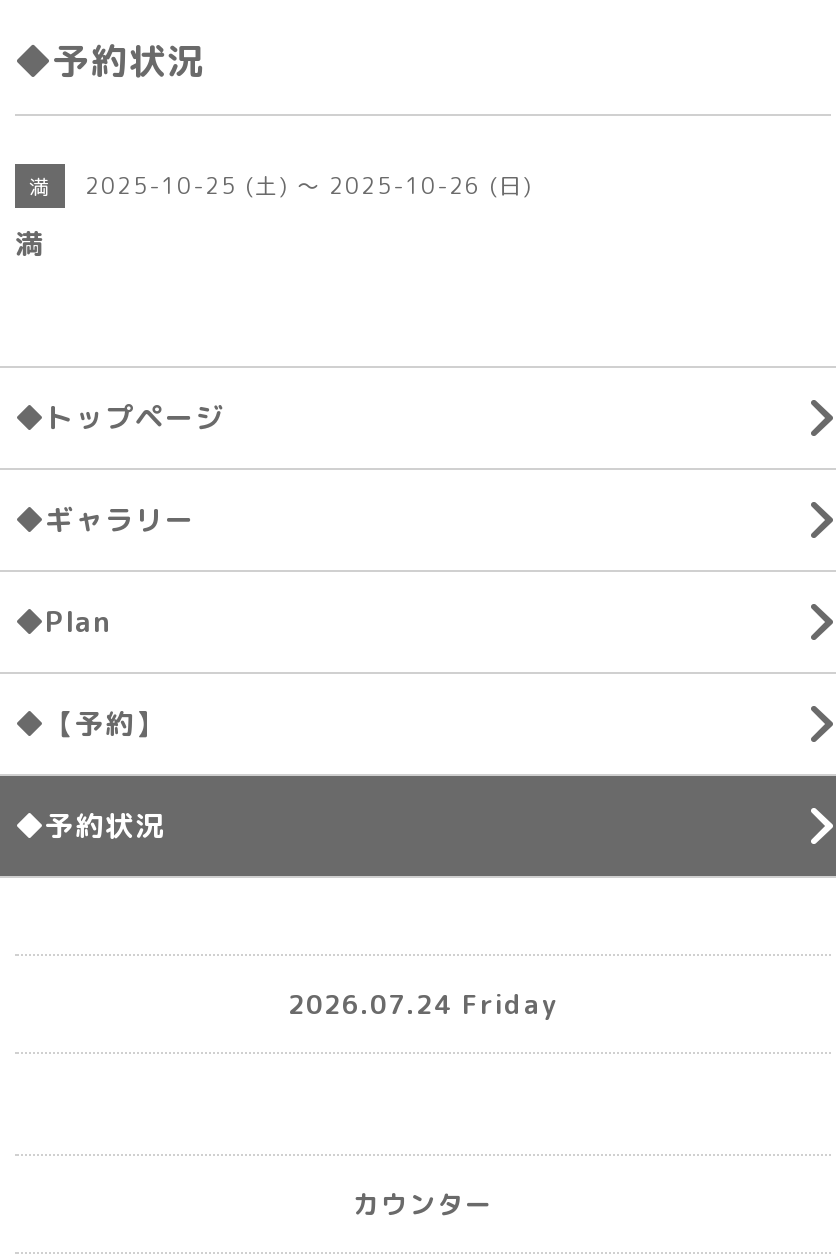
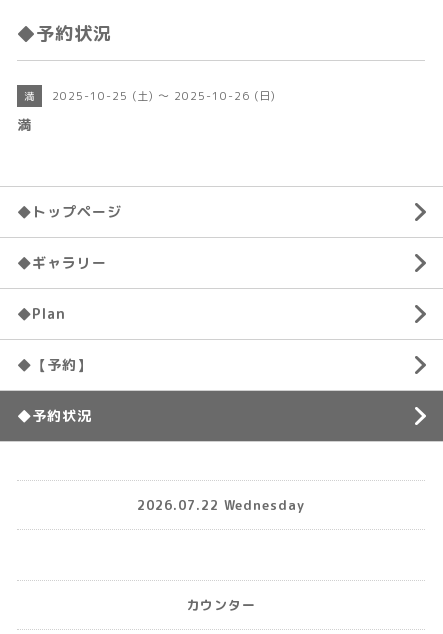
- 2026.07.24 Friday
+ 2026.07.22 Wednesday
